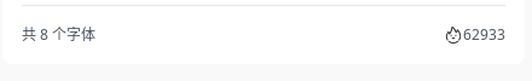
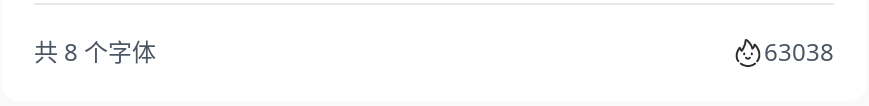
- 62933
+ 63038
